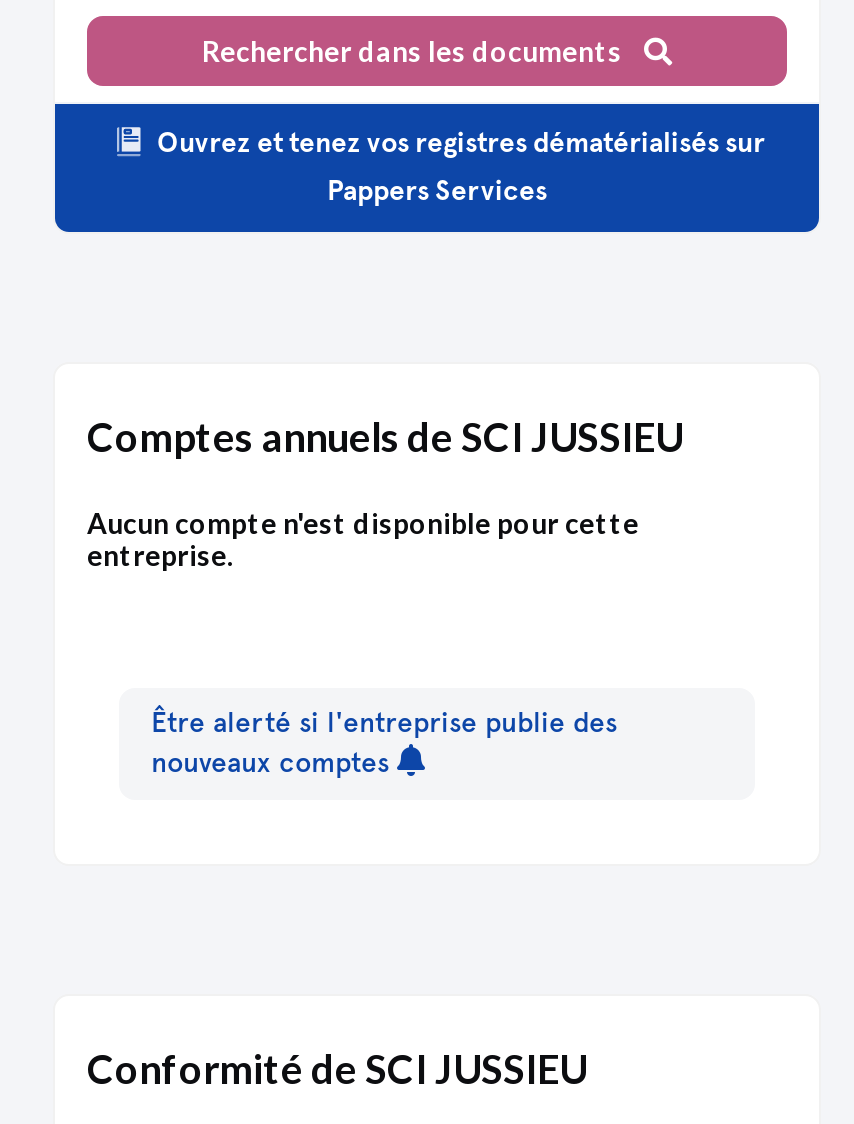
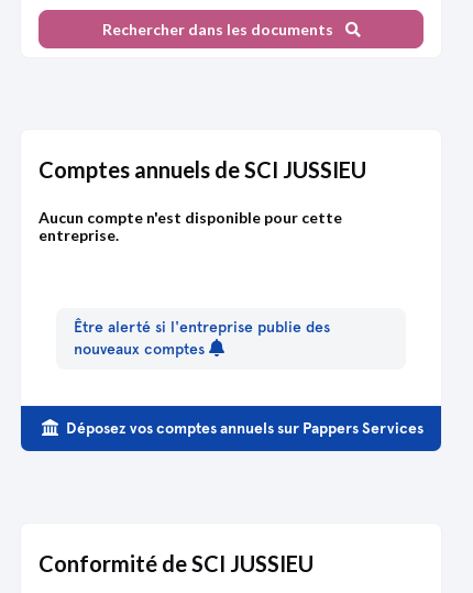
- [image]
- Ouvrez et tenez vos registres dématérialisés sur
- Pappers Services

moved up: Comptes annuels de SCI JUSSIEU | Aucun compte n'est disponible pour cette | entreprise. | Être alerté si l'entreprise publie des | nouveaux comptes

+ Déposez vos comptes annuels sur Pappers Services
